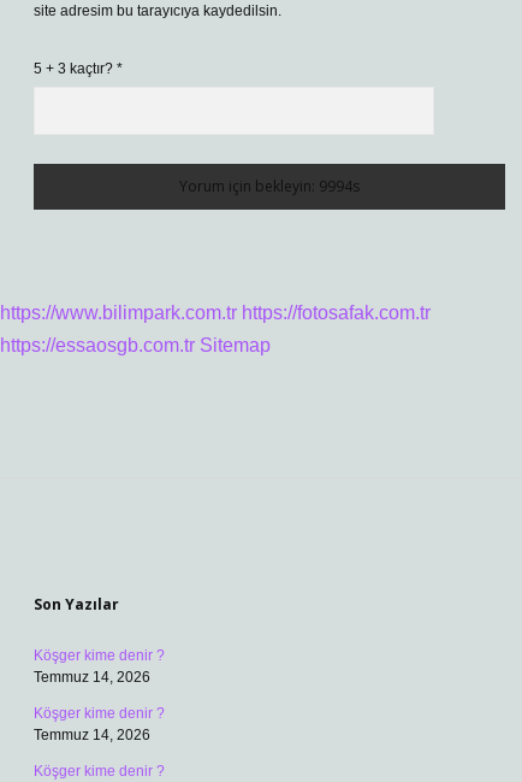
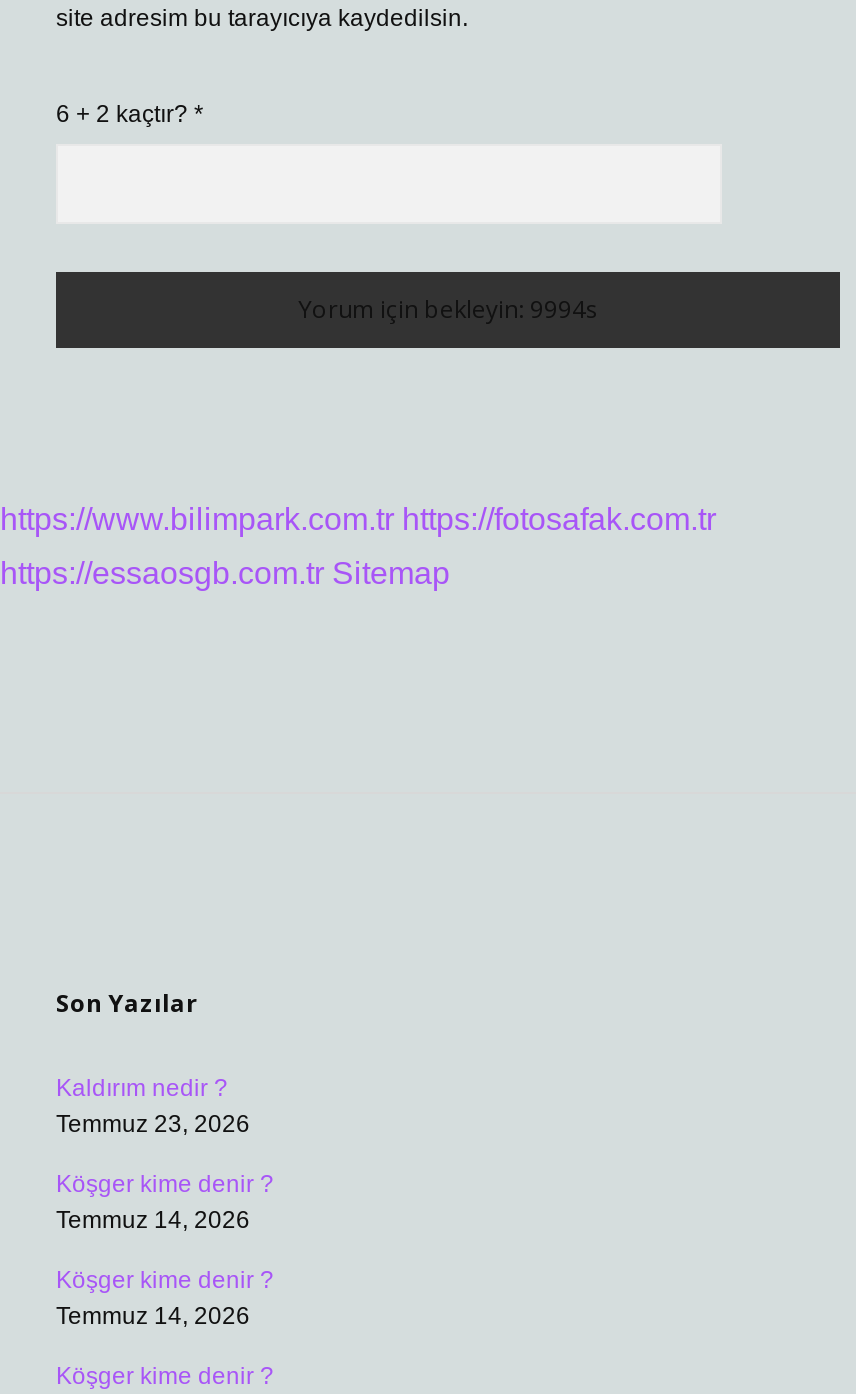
- 5 + 3 kaçtır? *
+ 6 + 2 kaçtır? *

+ Kaldırım nedir ?
+ Temmuz 23, 2026
